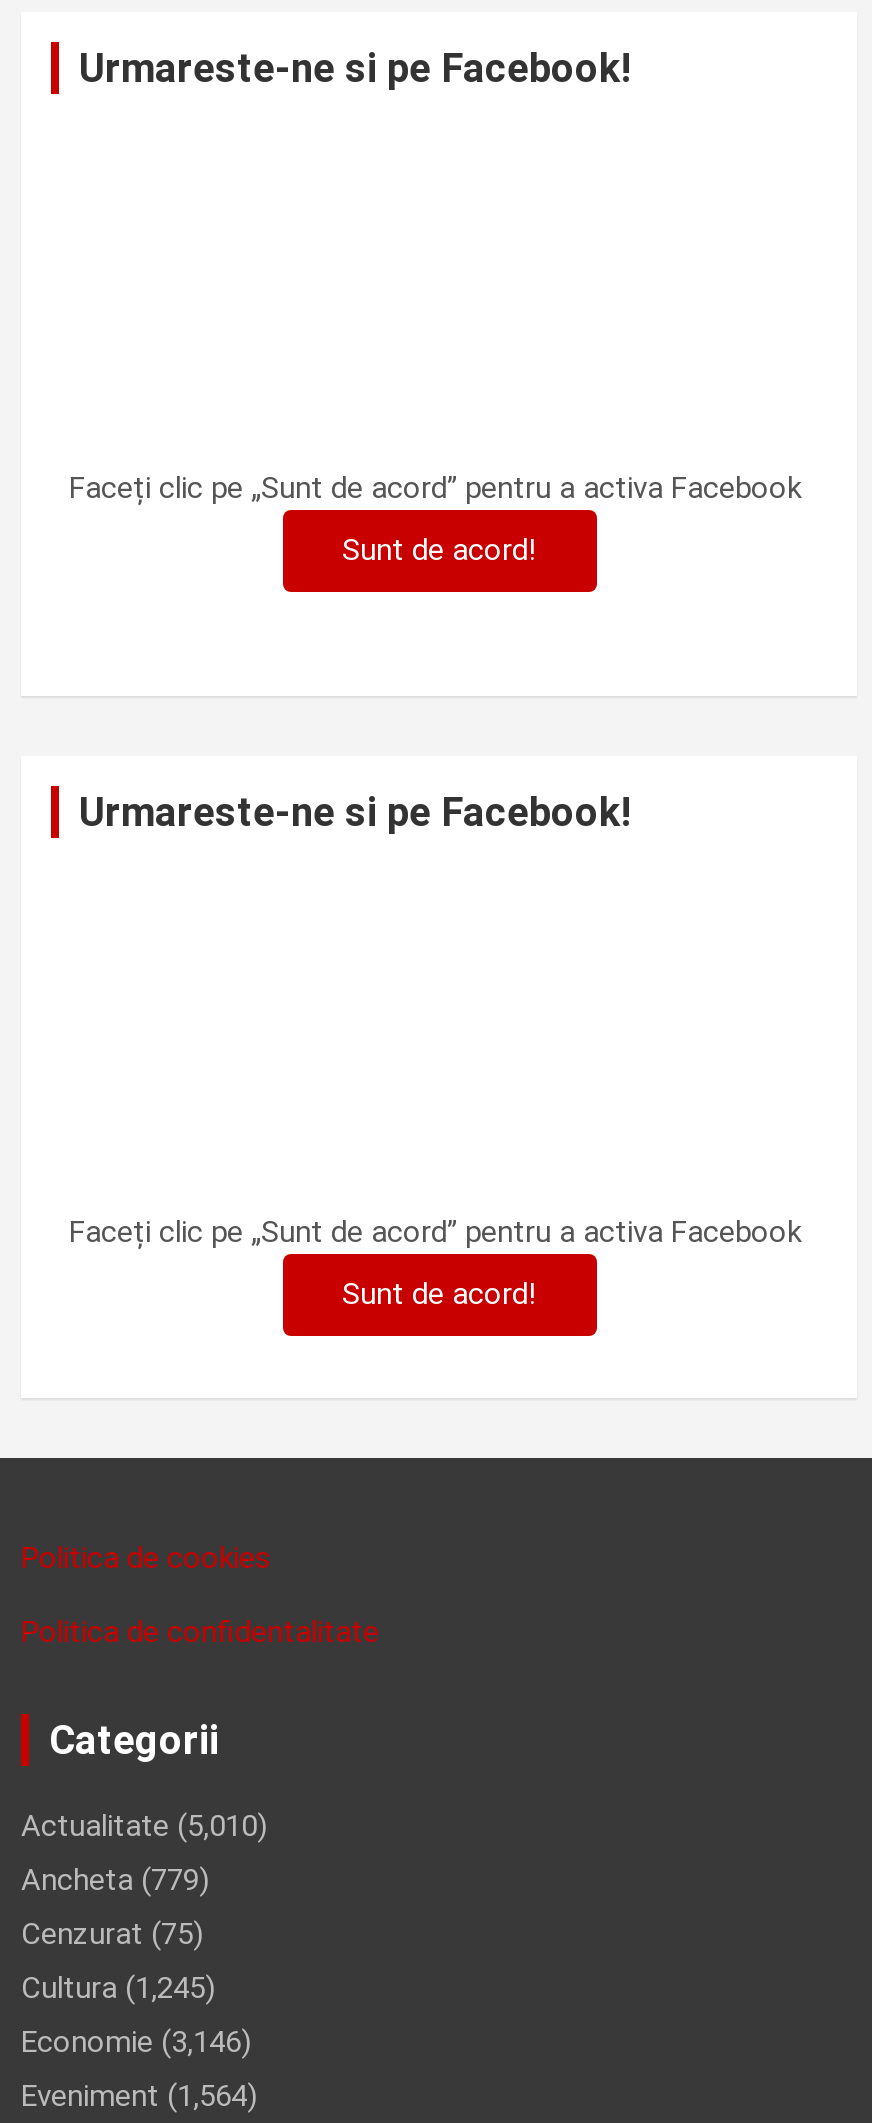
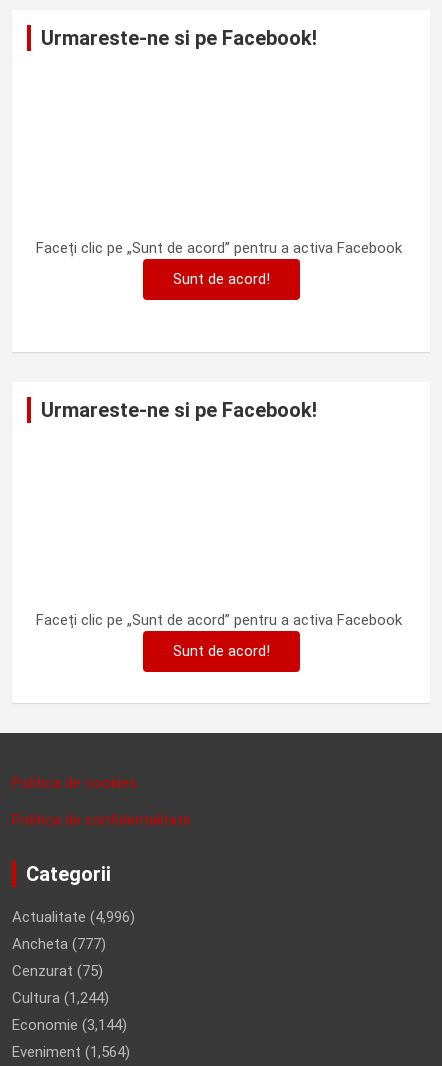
- Actualitate (5,010)
+ Actualitate (4,996)

- Ancheta (779)
+ Ancheta (777)

- Cultura (1,245)
+ Cultura (1,244)

- Economie (3,146)
+ Economie (3,144)
